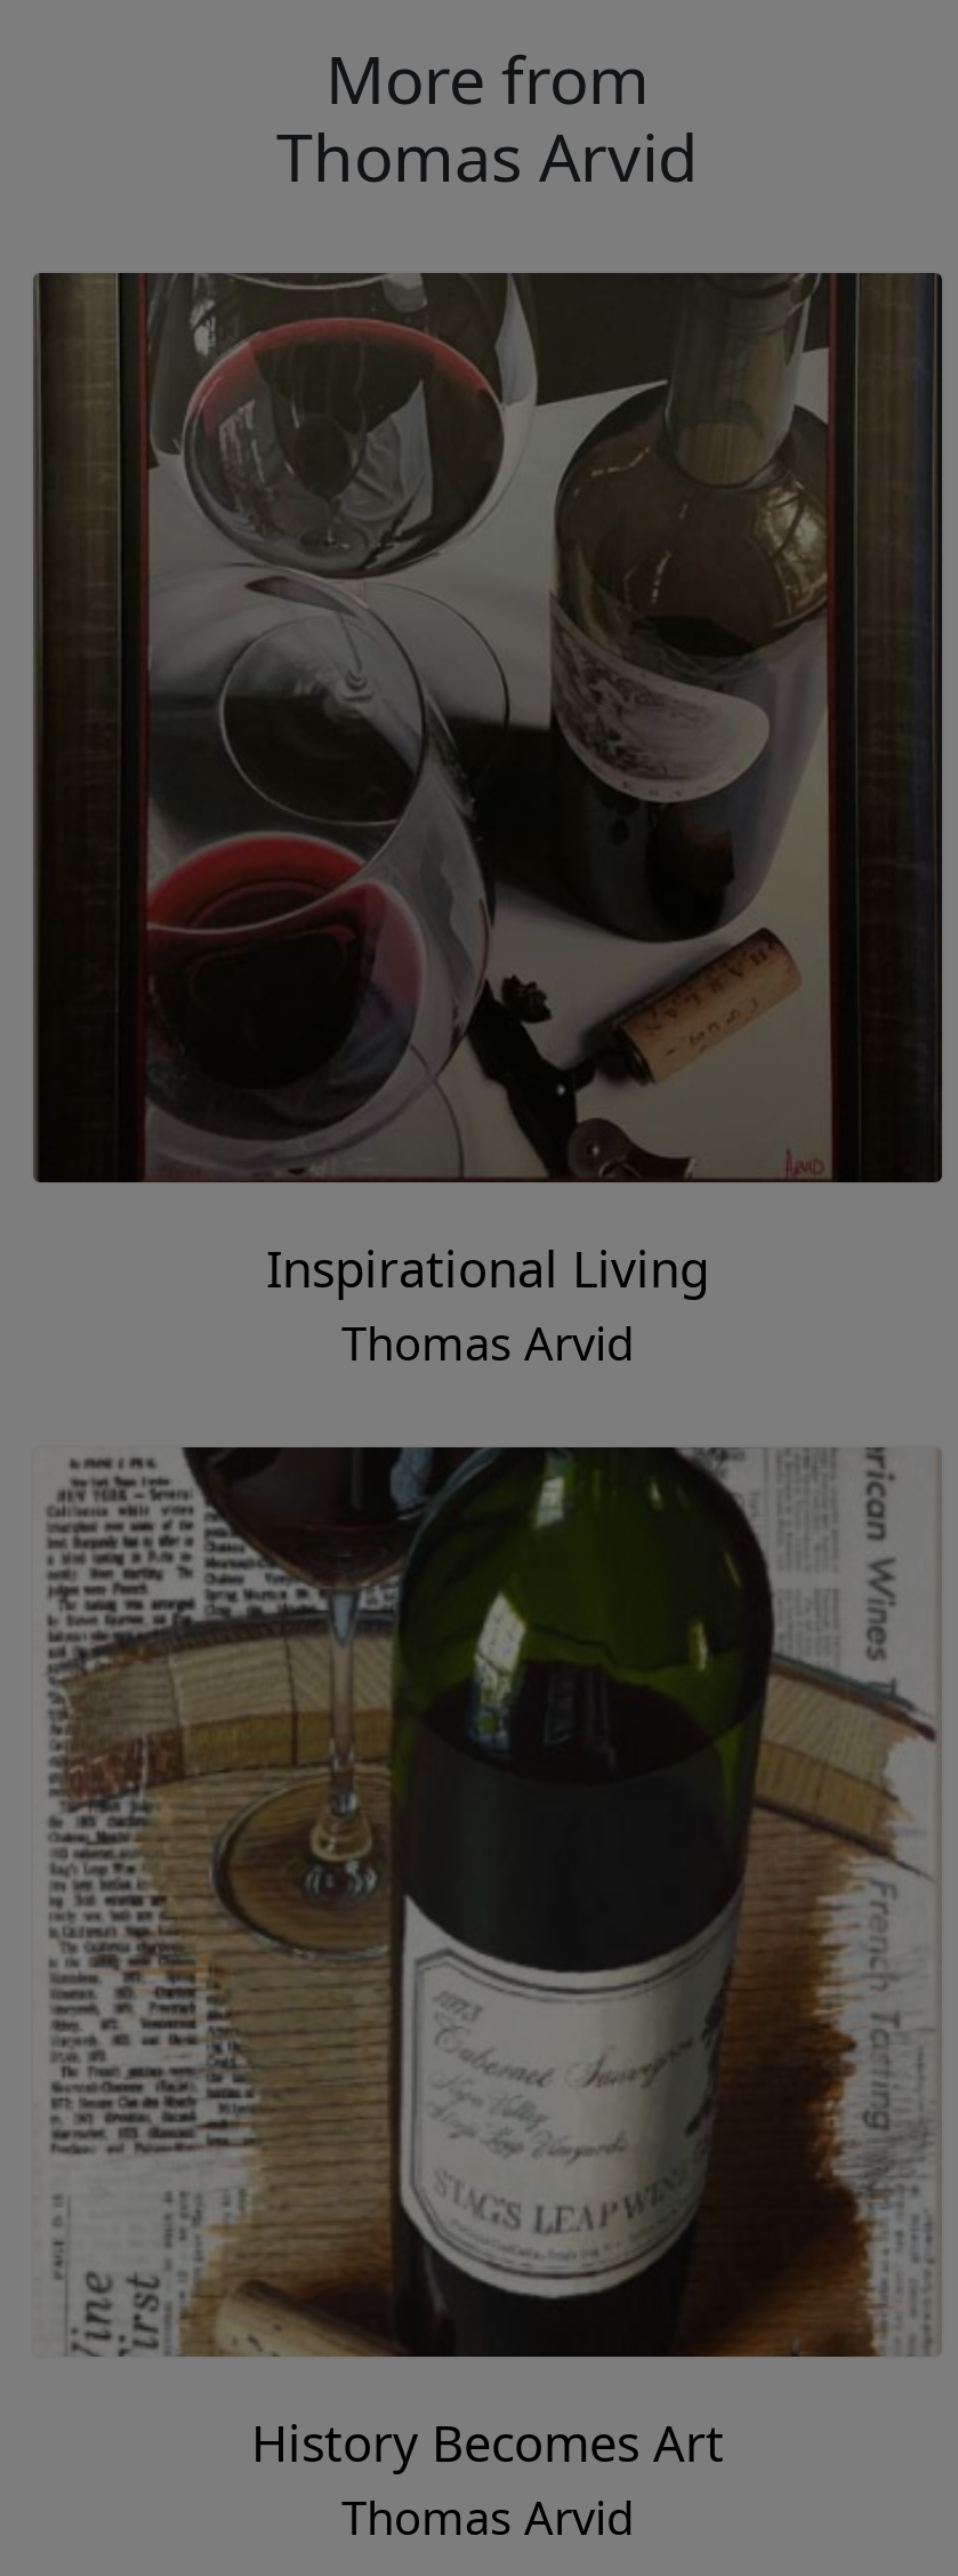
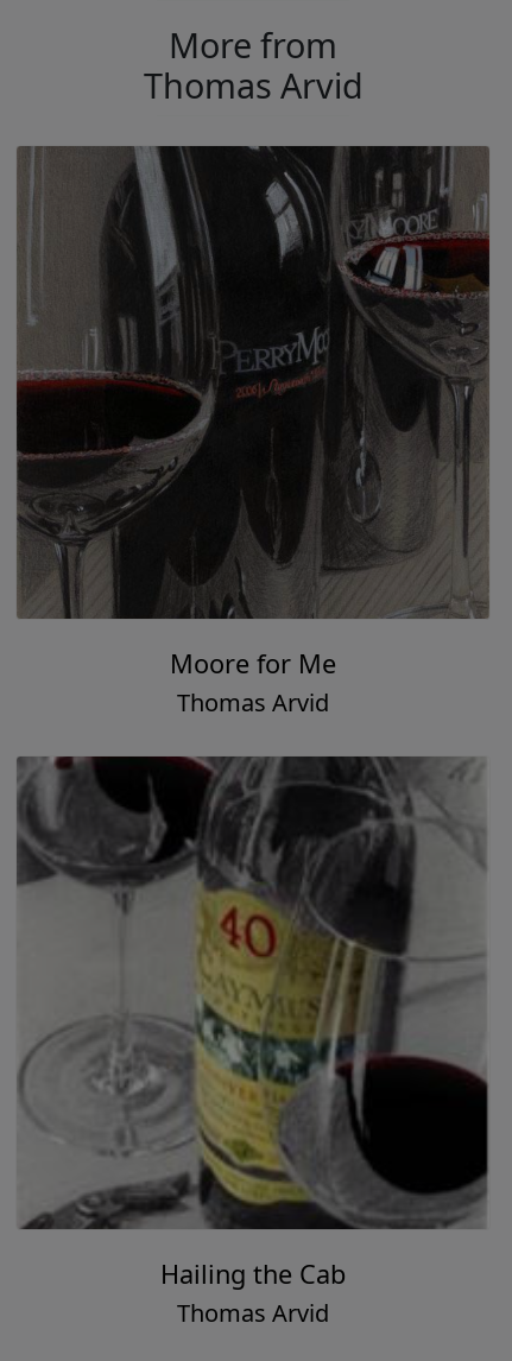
- [image]
- Inspirational Living
+ [image]
+ Moore for Me

- [image]
- History Becomes Art
+ [image]
+ Hailing the Cab
